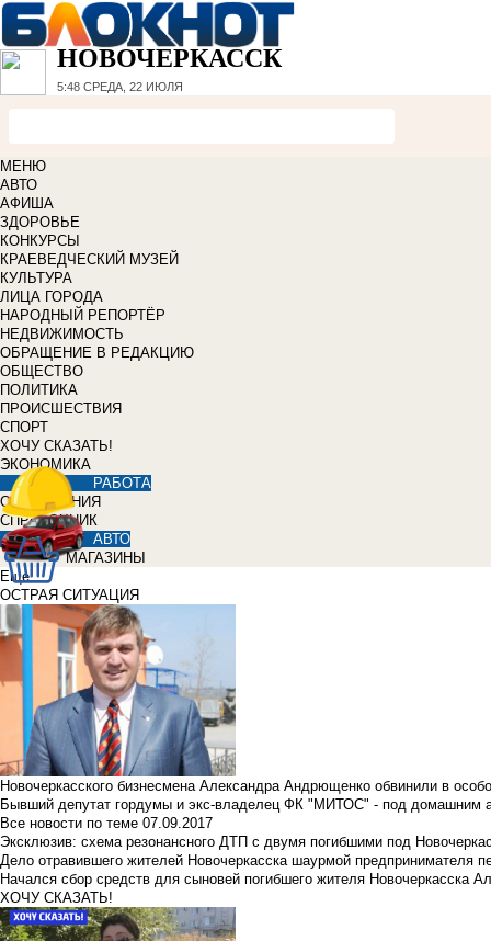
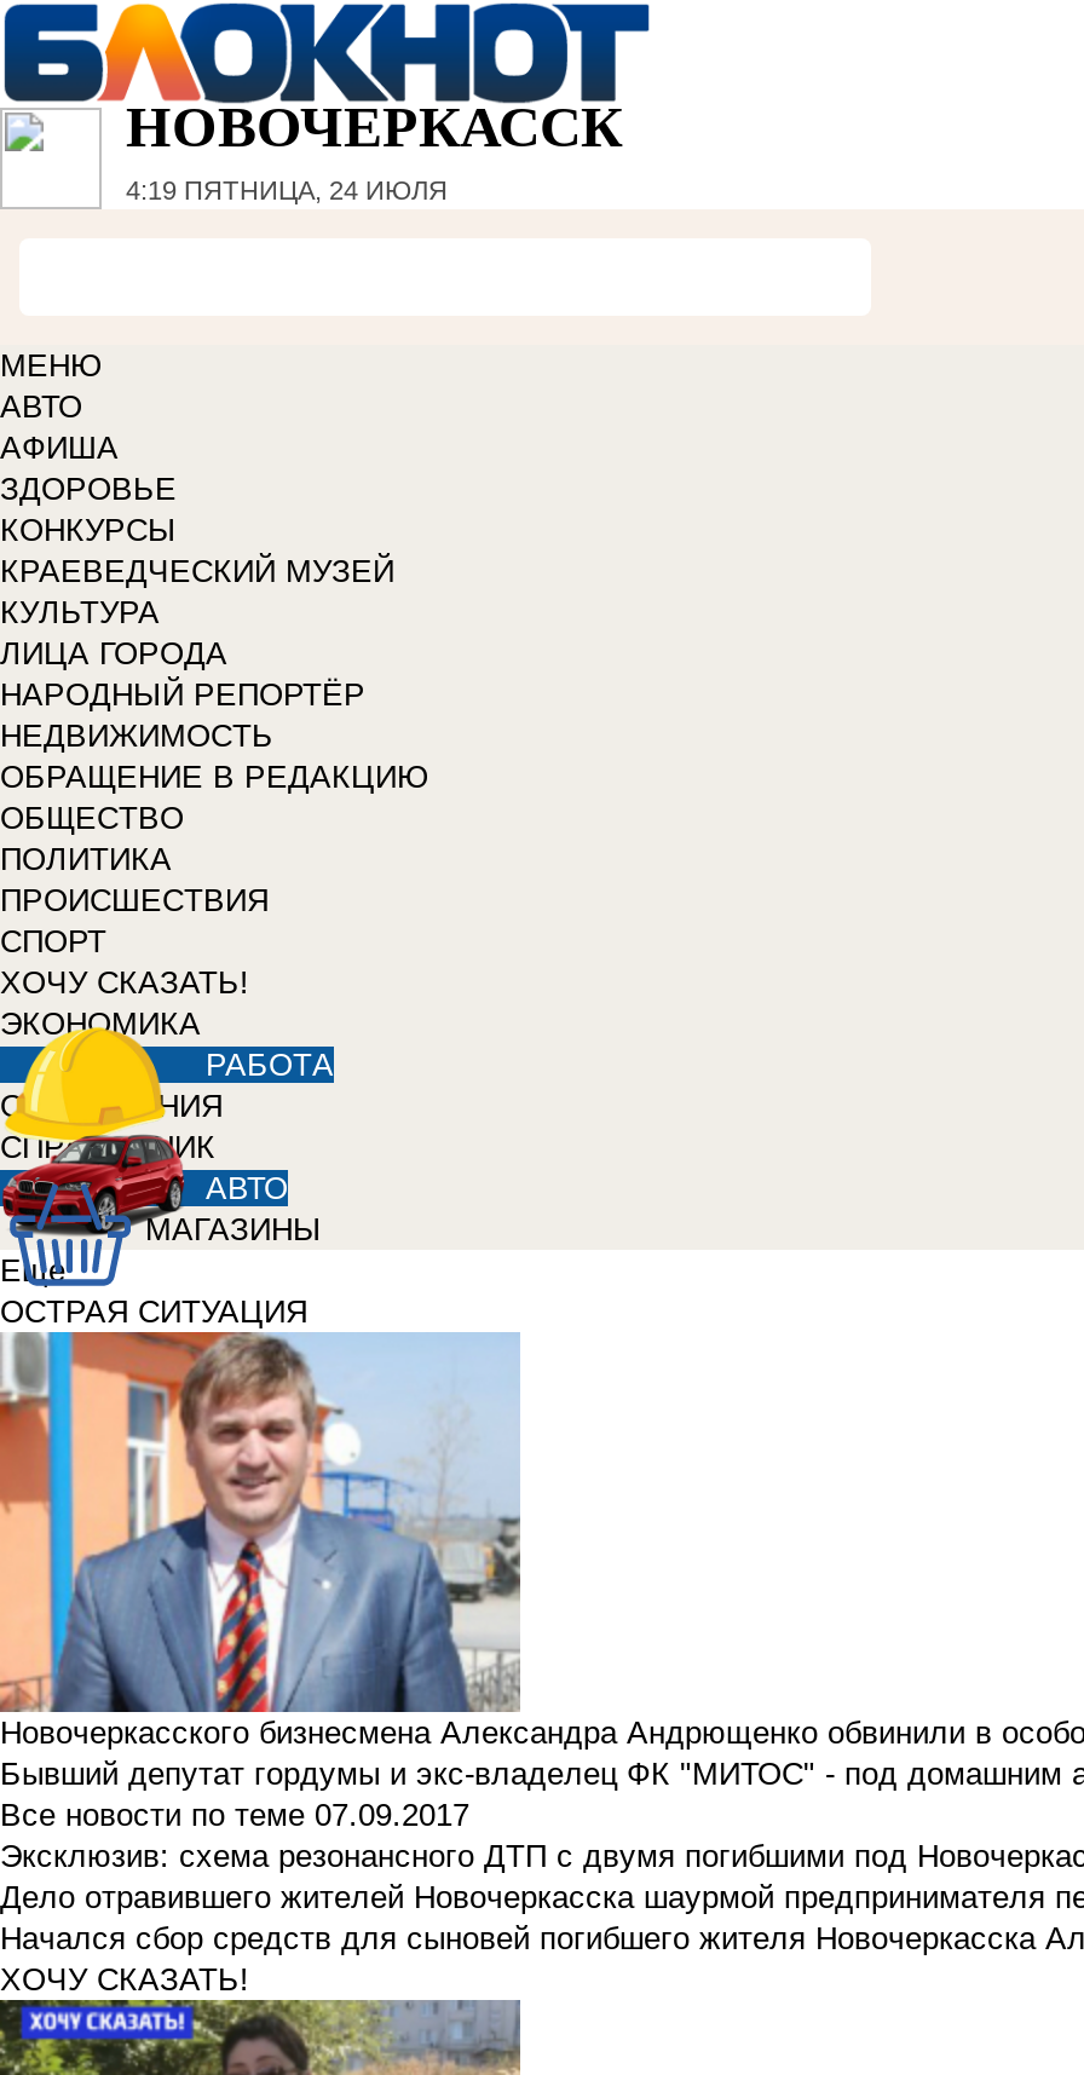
- 5:48 СРЕДА, 22 ИЮЛЯ
+ 4:19 ПЯТНИЦА, 24 ИЮЛЯ
